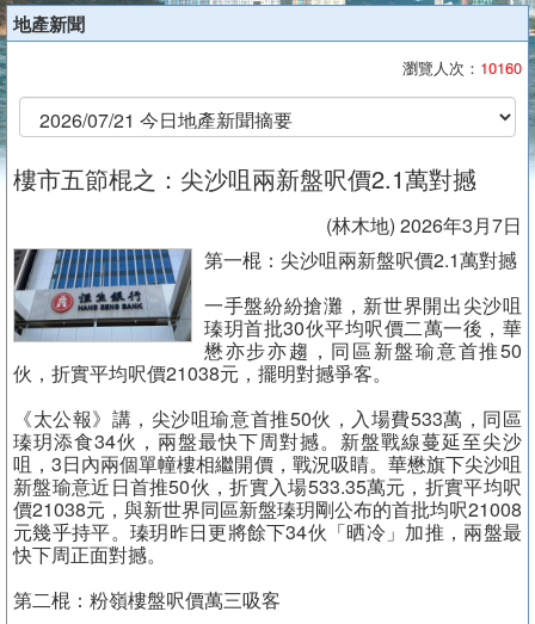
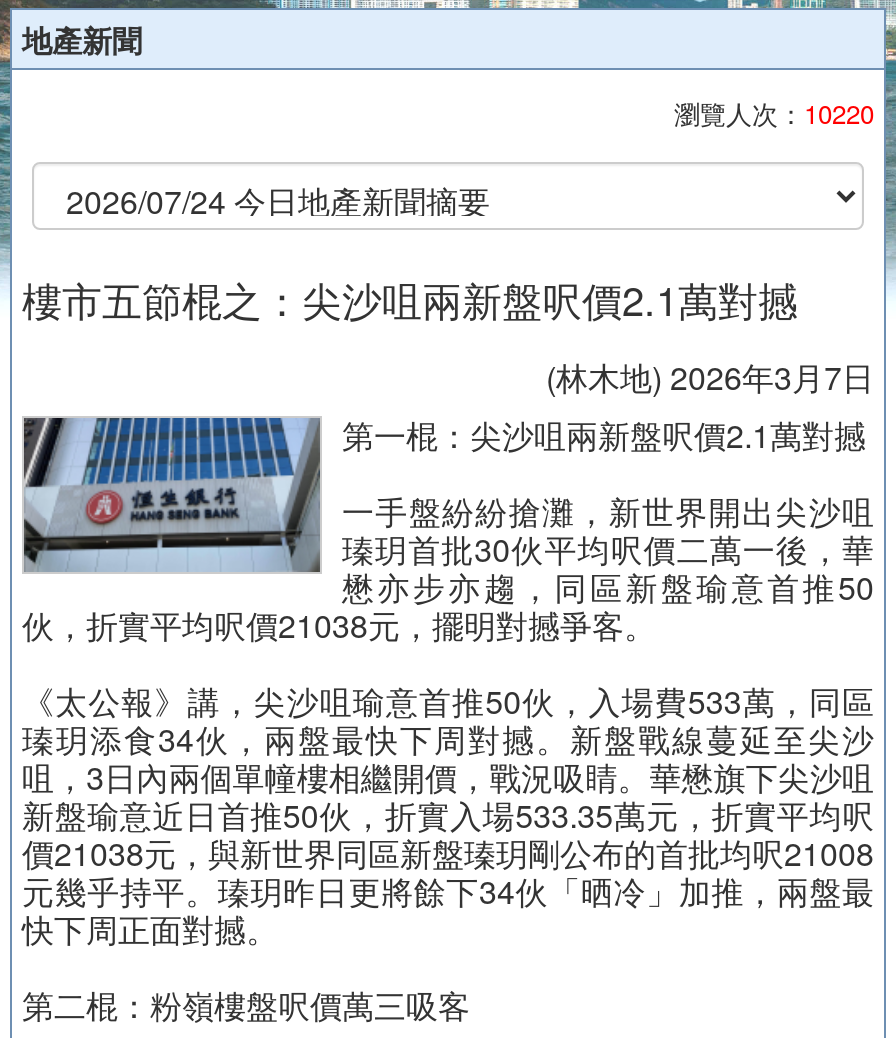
- 瀏覽人次：10160
+ 瀏覽人次：10220
